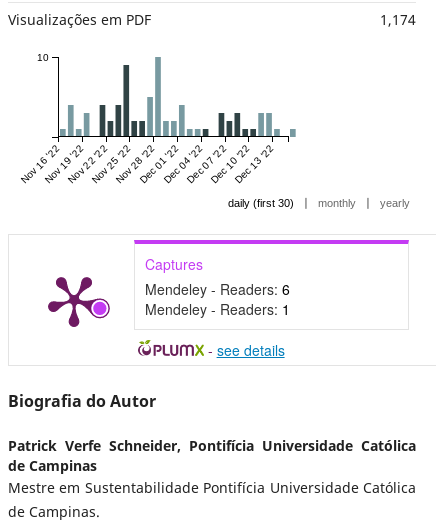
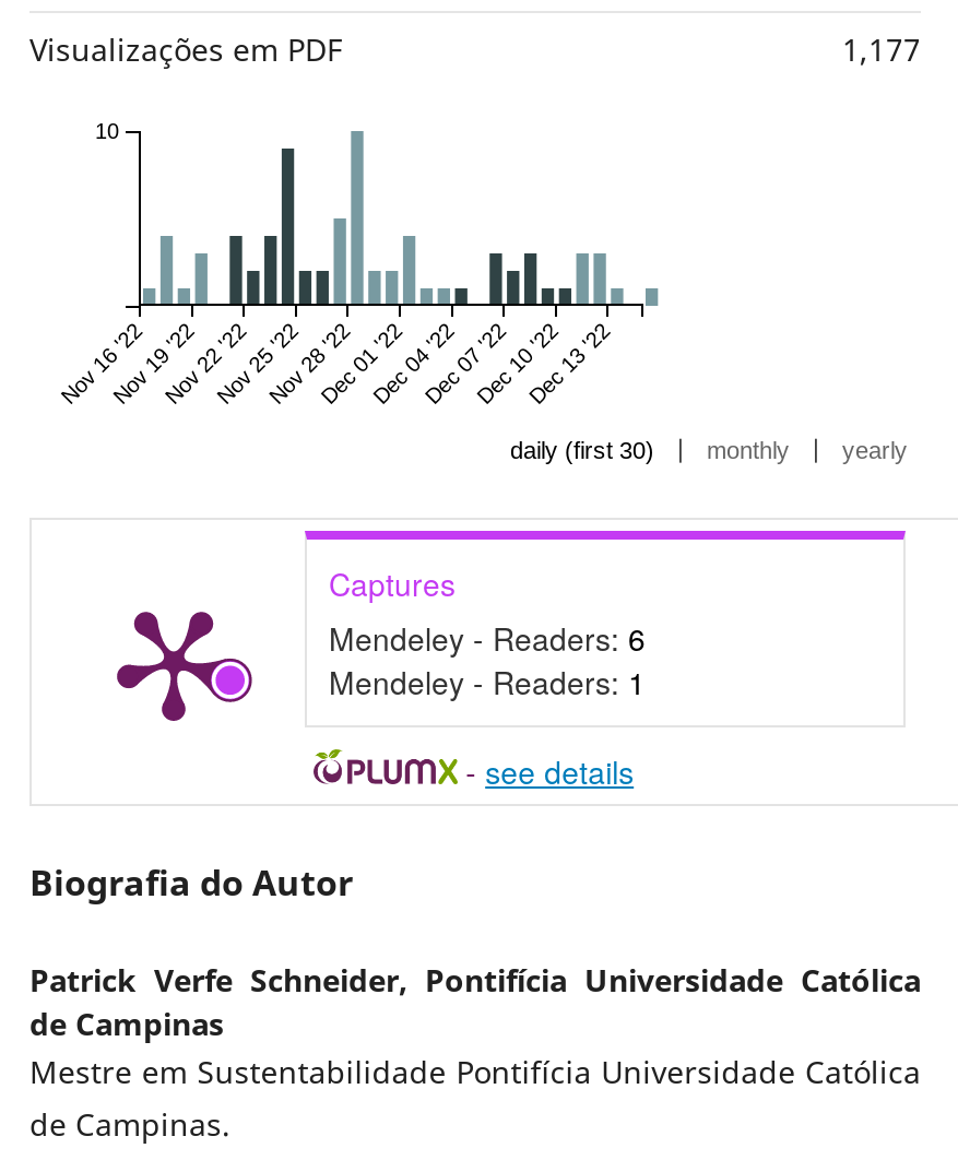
- 1,174
+ 1,177
